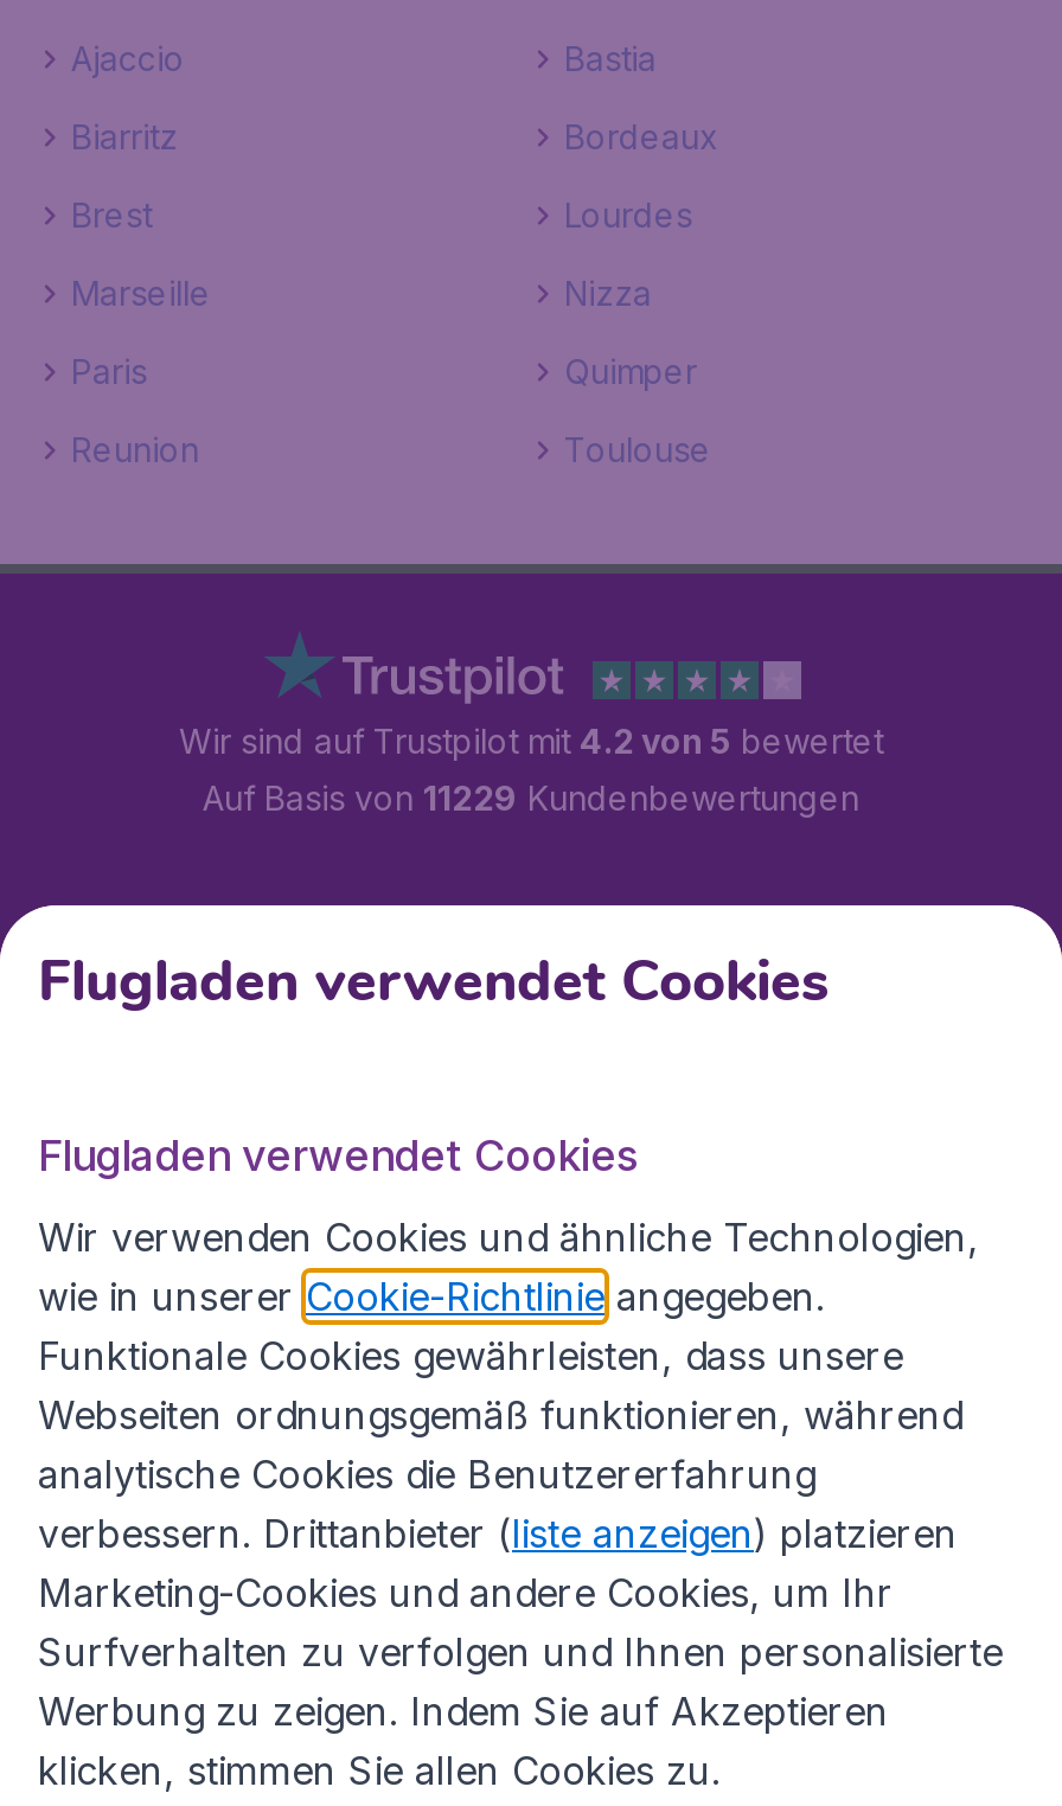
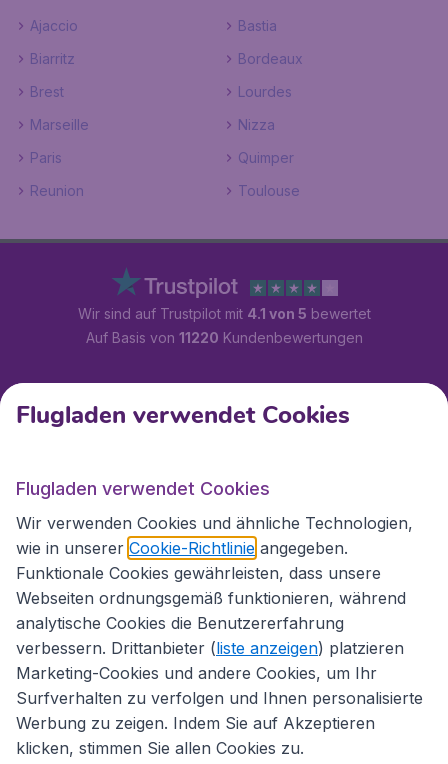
- Wir sind auf Trustpilot mit 4.2 von 5 bewertet
+ Wir sind auf Trustpilot mit 4.1 von 5 bewertet

- Auf Basis von 11229 Kundenbewertungen
+ Auf Basis von 11220 Kundenbewertungen
